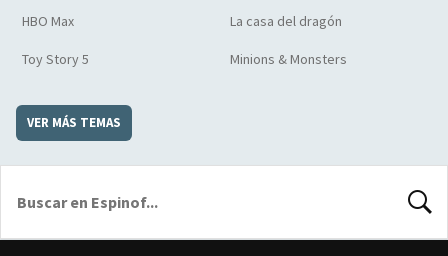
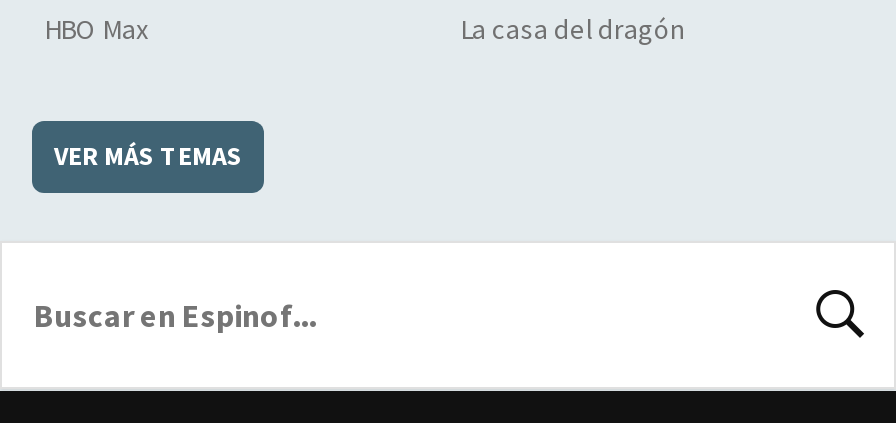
- Toy Story 5
- Minions & Monsters
